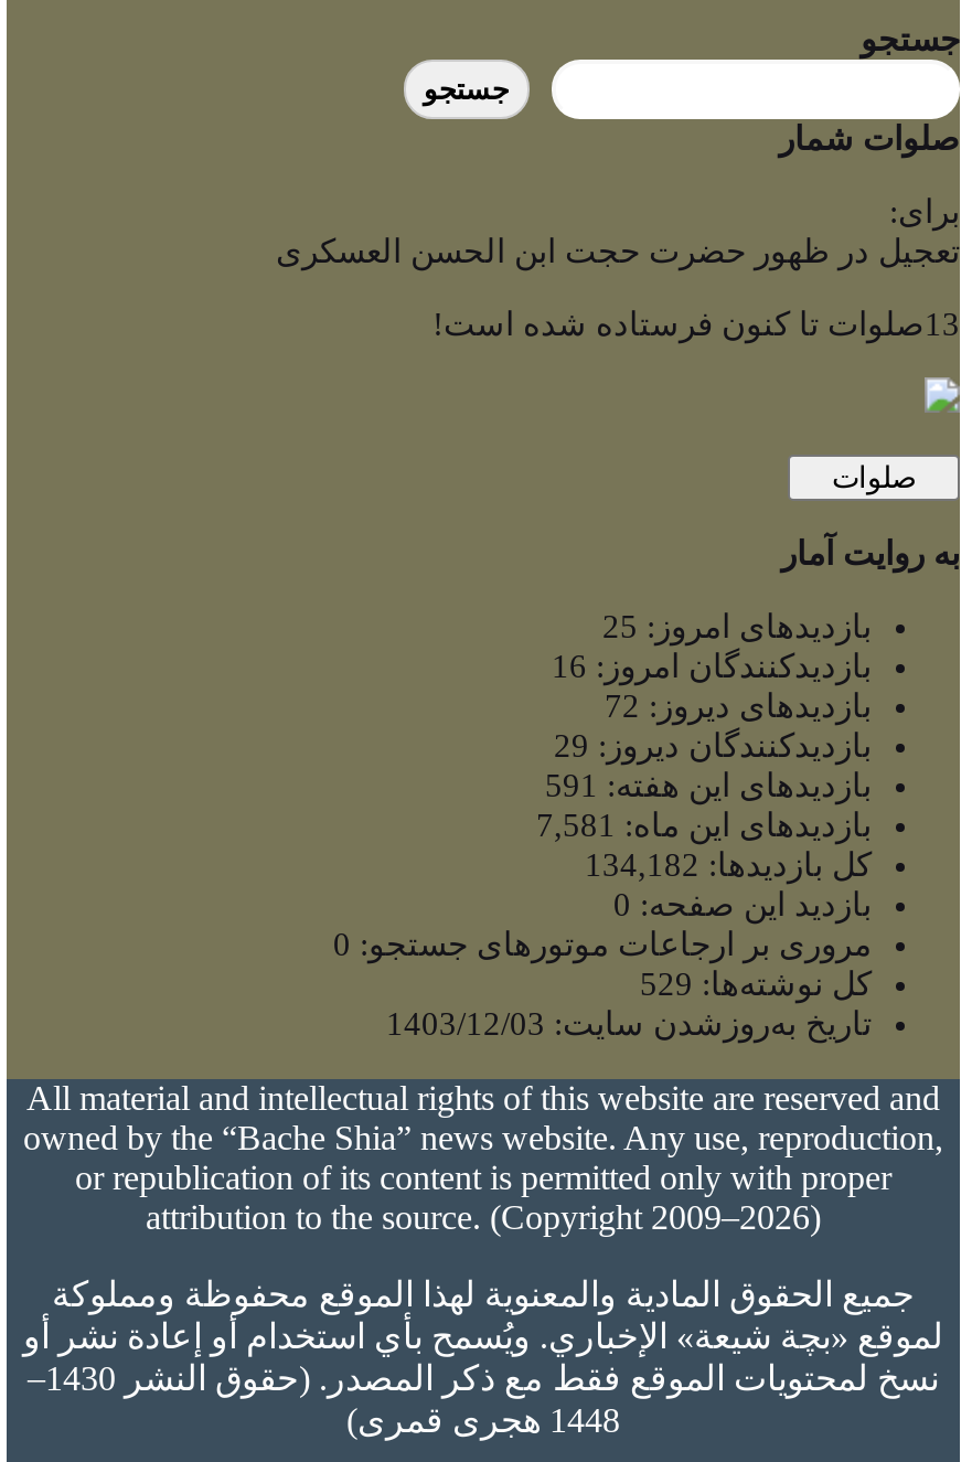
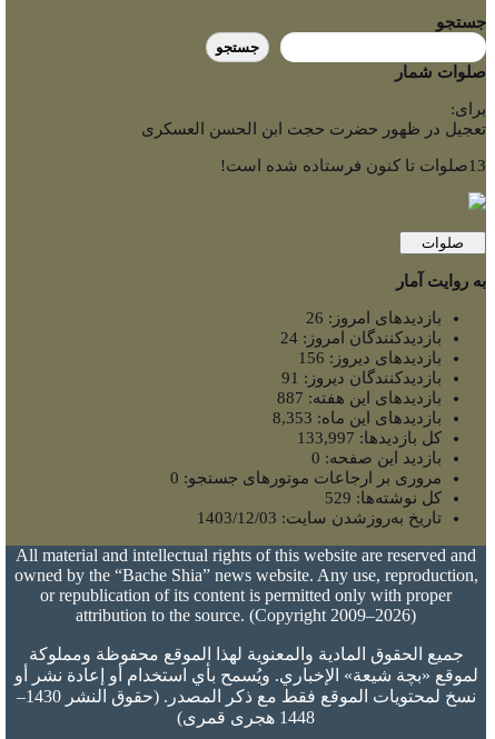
- بازدیدهای امروز: 25
+ بازدیدهای امروز: 26

- بازدیدکنندگان امروز: 16
+ بازدیدکنندگان امروز: 24

- بازدیدهای دیروز: 72
+ بازدیدهای دیروز: 156

- بازدیدکنندگان دیروز: 29
+ بازدیدکنندگان دیروز: 91

- بازدیدهای این هفته: 591
+ بازدیدهای این هفته: 887

- بازدیدهای این ماه: 7,581
+ بازدیدهای این ماه: 8,353

- کل بازدیدها: 134,182
+ کل بازدیدها: 133,997
